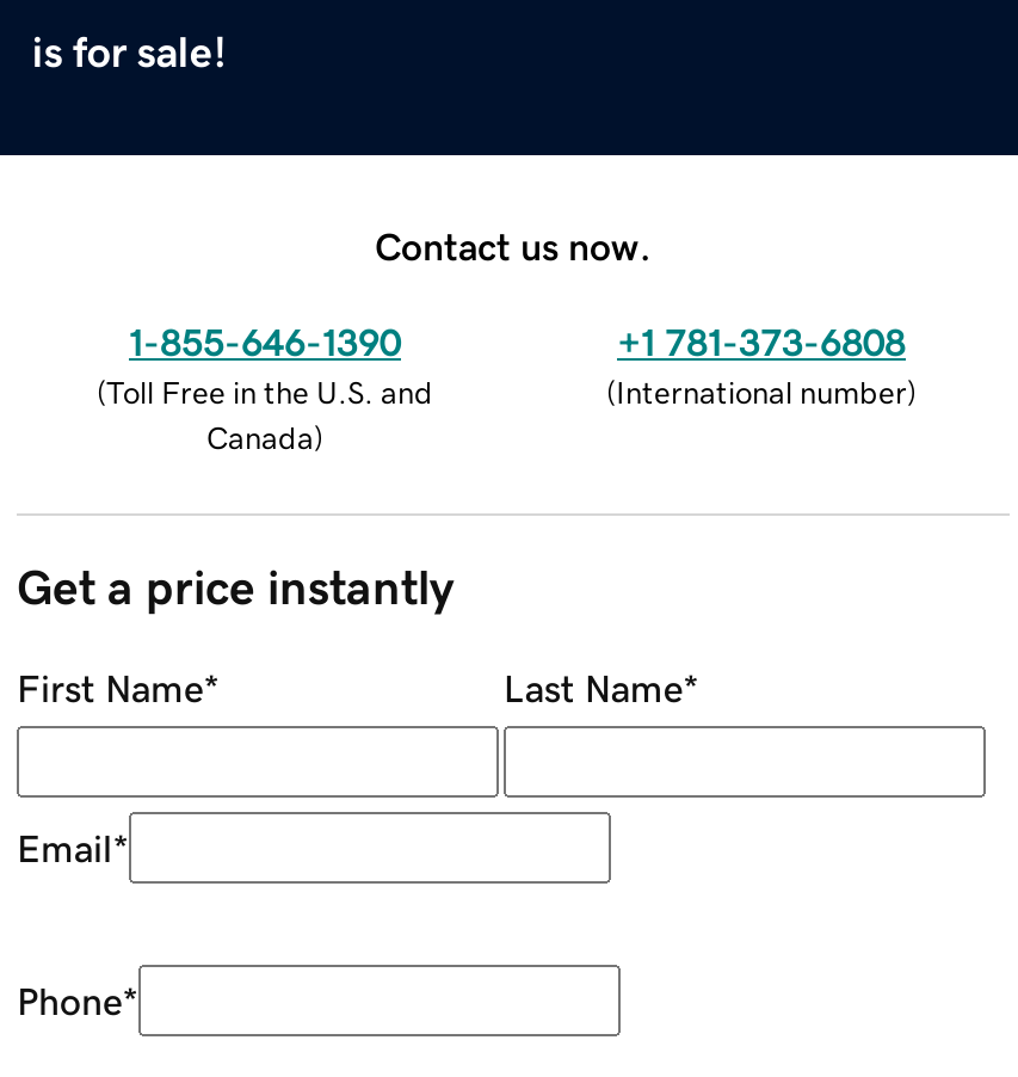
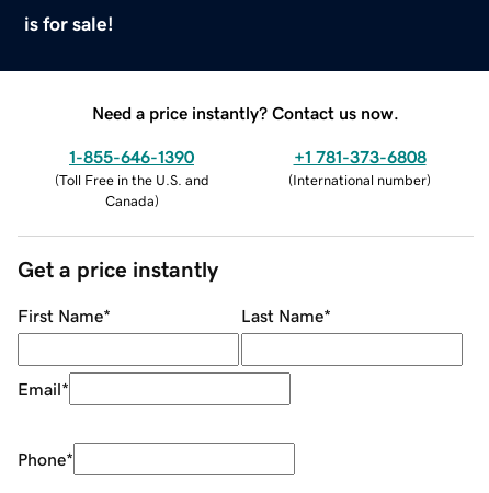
- Contact us now.
+ Need a price instantly? Contact us now.
